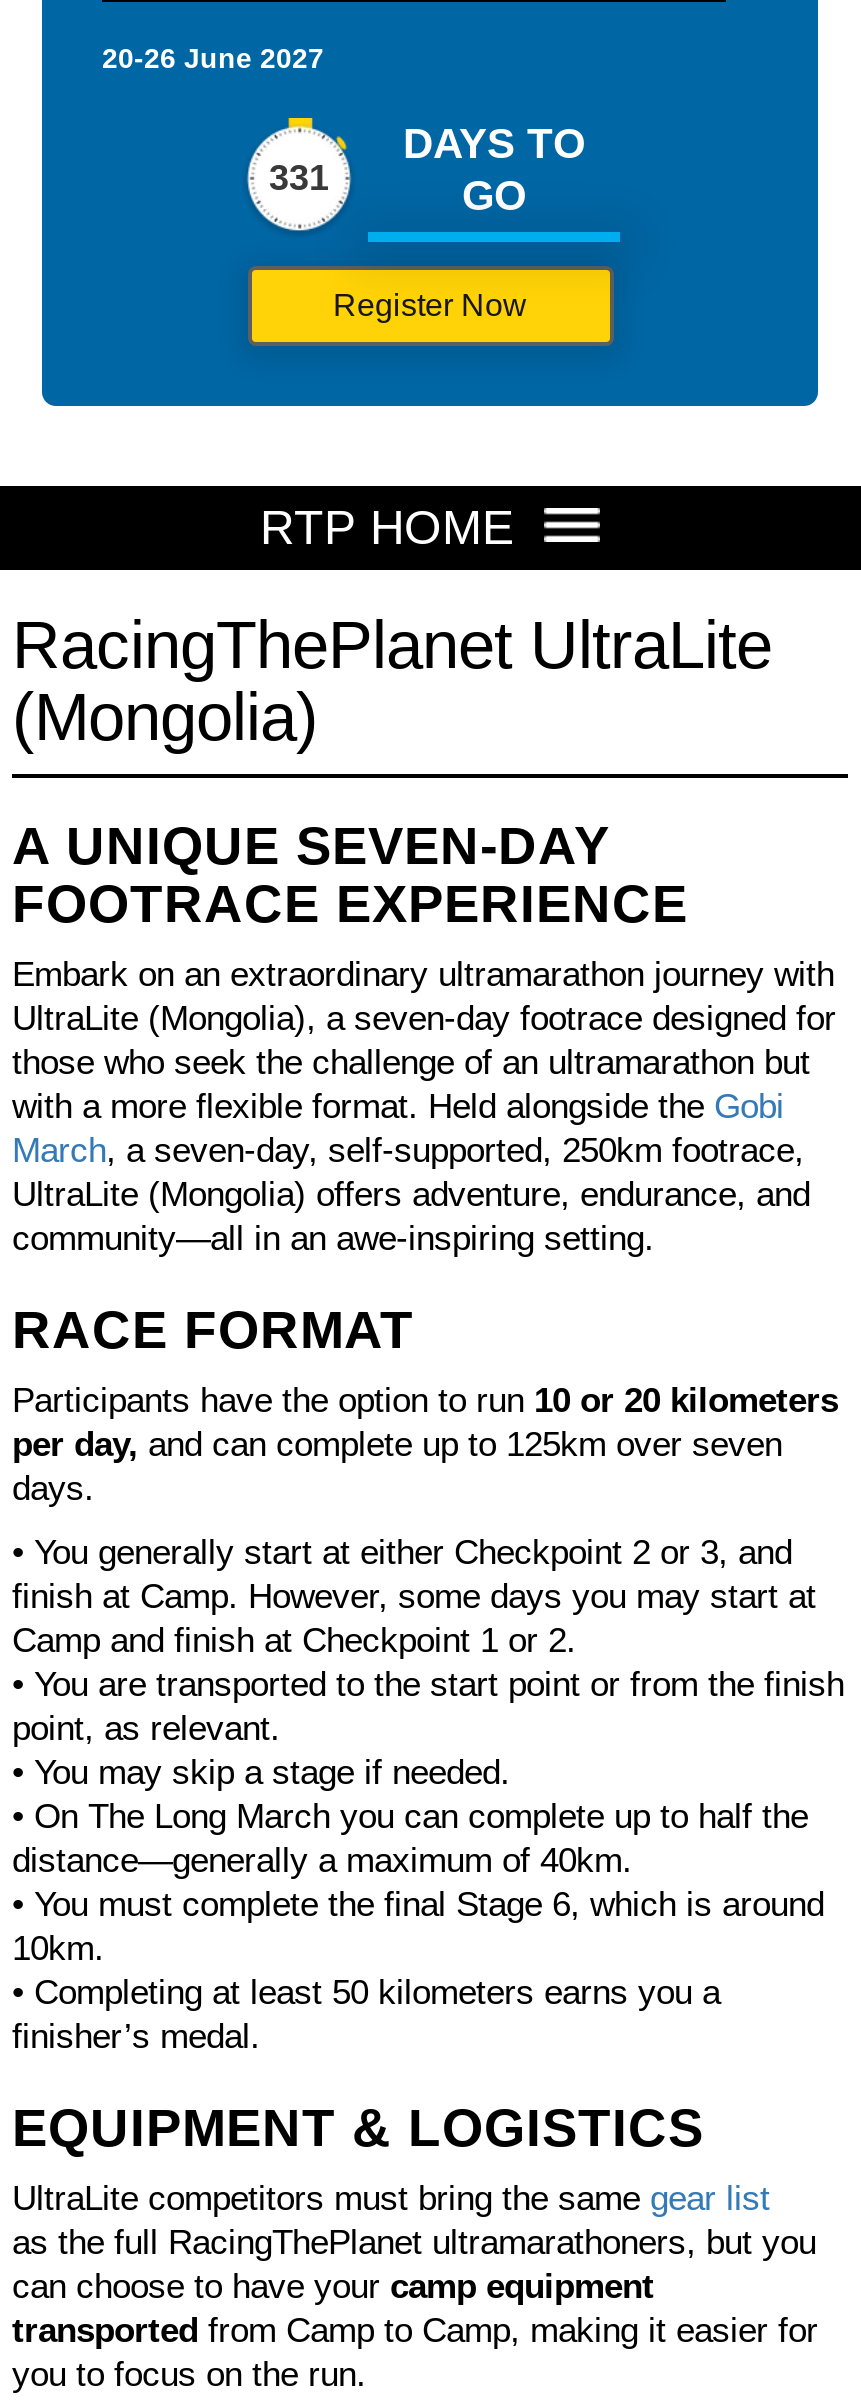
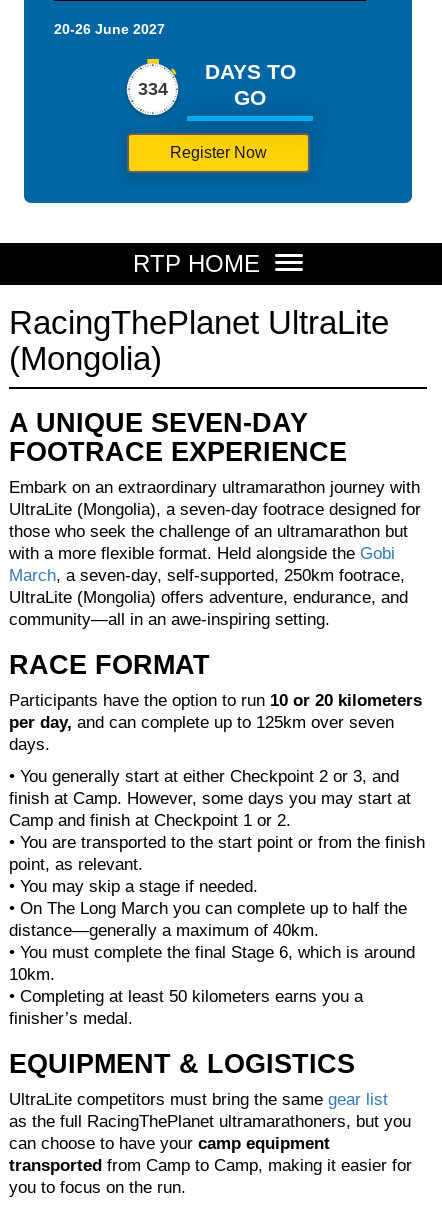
- 331
+ 334
